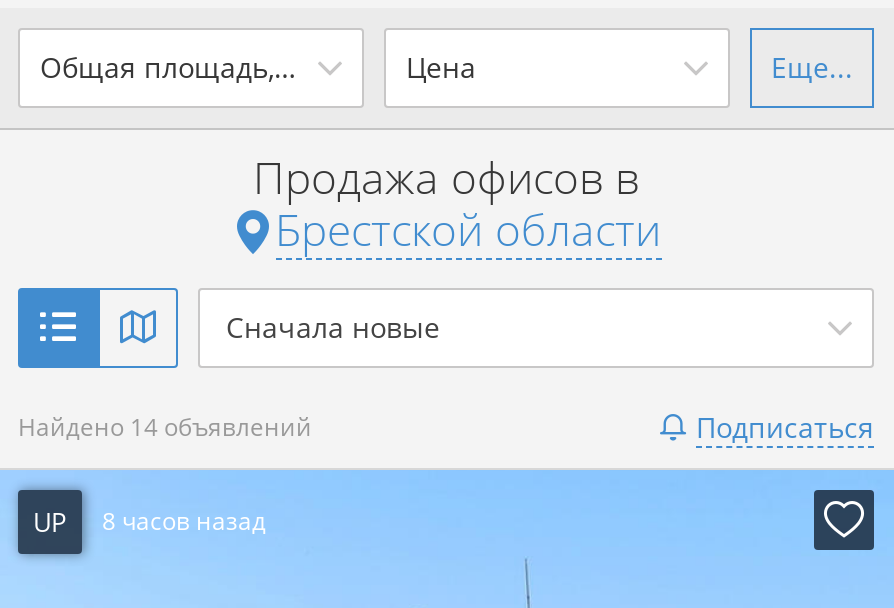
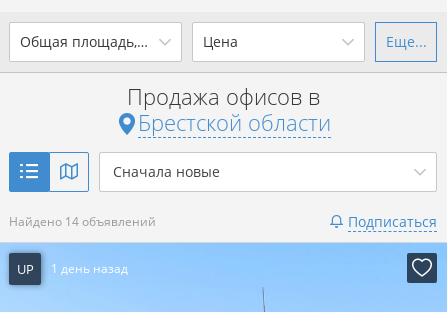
- UP 8 часов назад
+ UP 1 день назад
